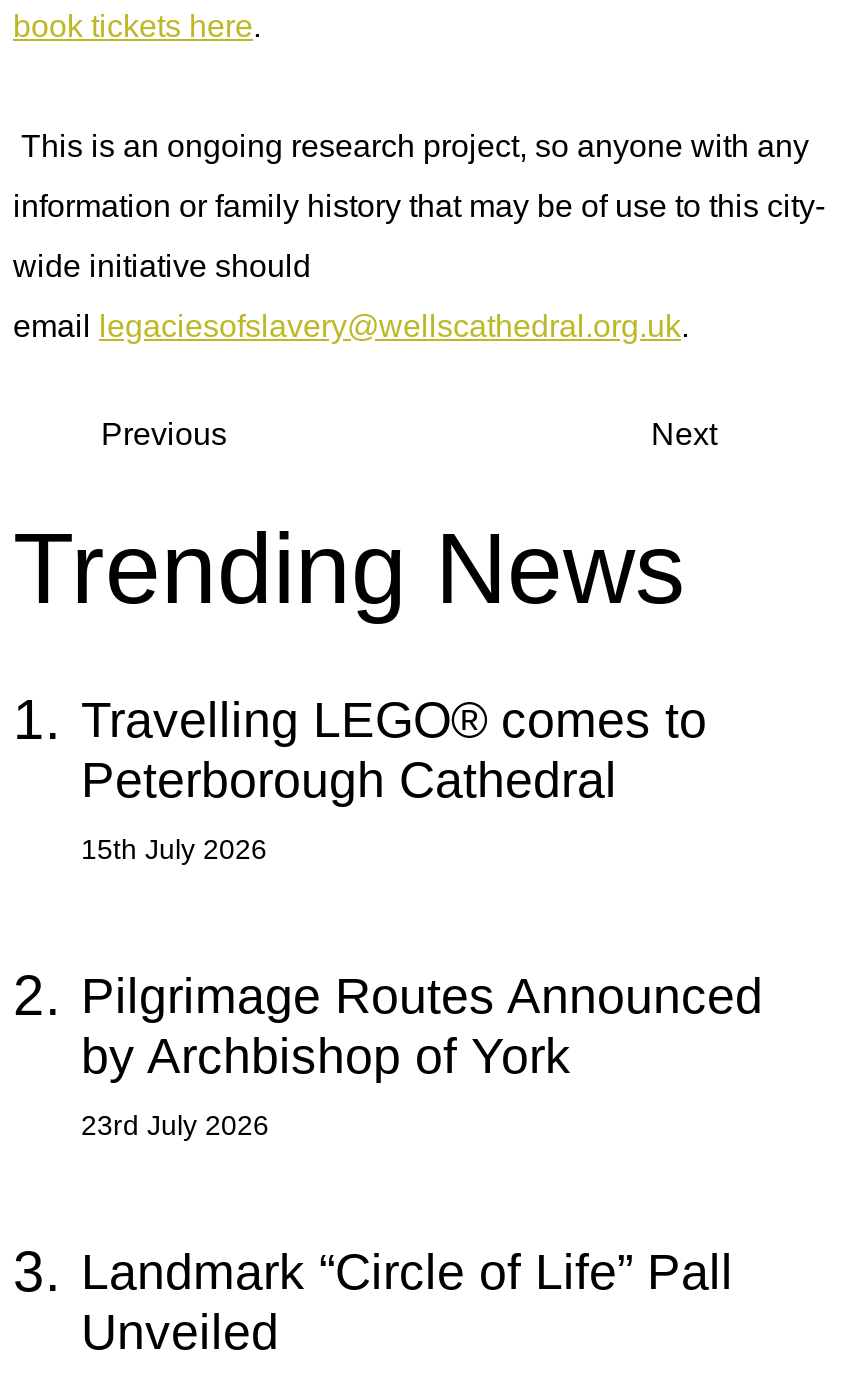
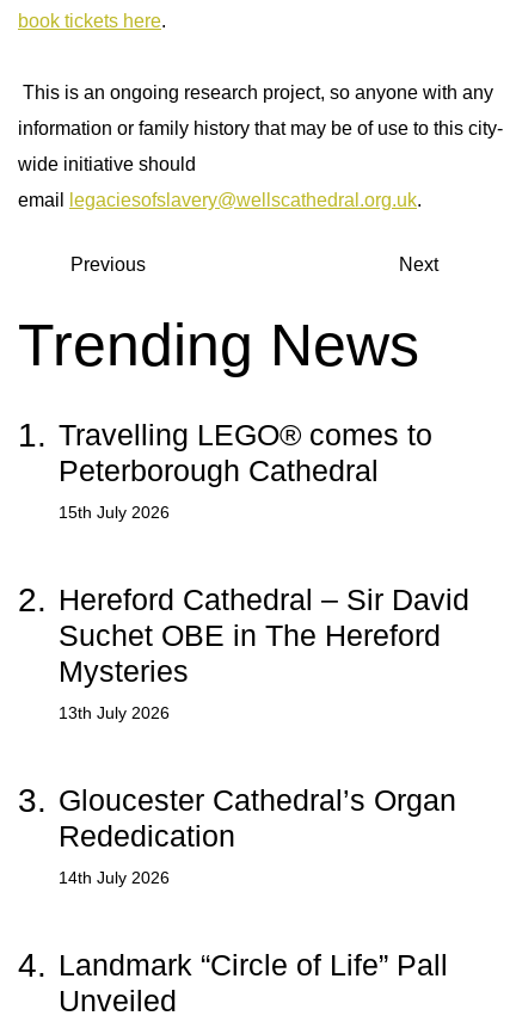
- 2. Pilgrimage Routes Announced
- by Archbishop of York
- 23rd July 2026
- 3. Landmark “Circle of Life” Pall
+ 2. Hereford Cathedral – Sir David
+ Suchet OBE in The Hereford
+ Mysteries
+ 13th July 2026
+ 3. Gloucester Cathedral’s Organ
+ Rededication
+ 14th July 2026
+ 4. Landmark “Circle of Life” Pall
